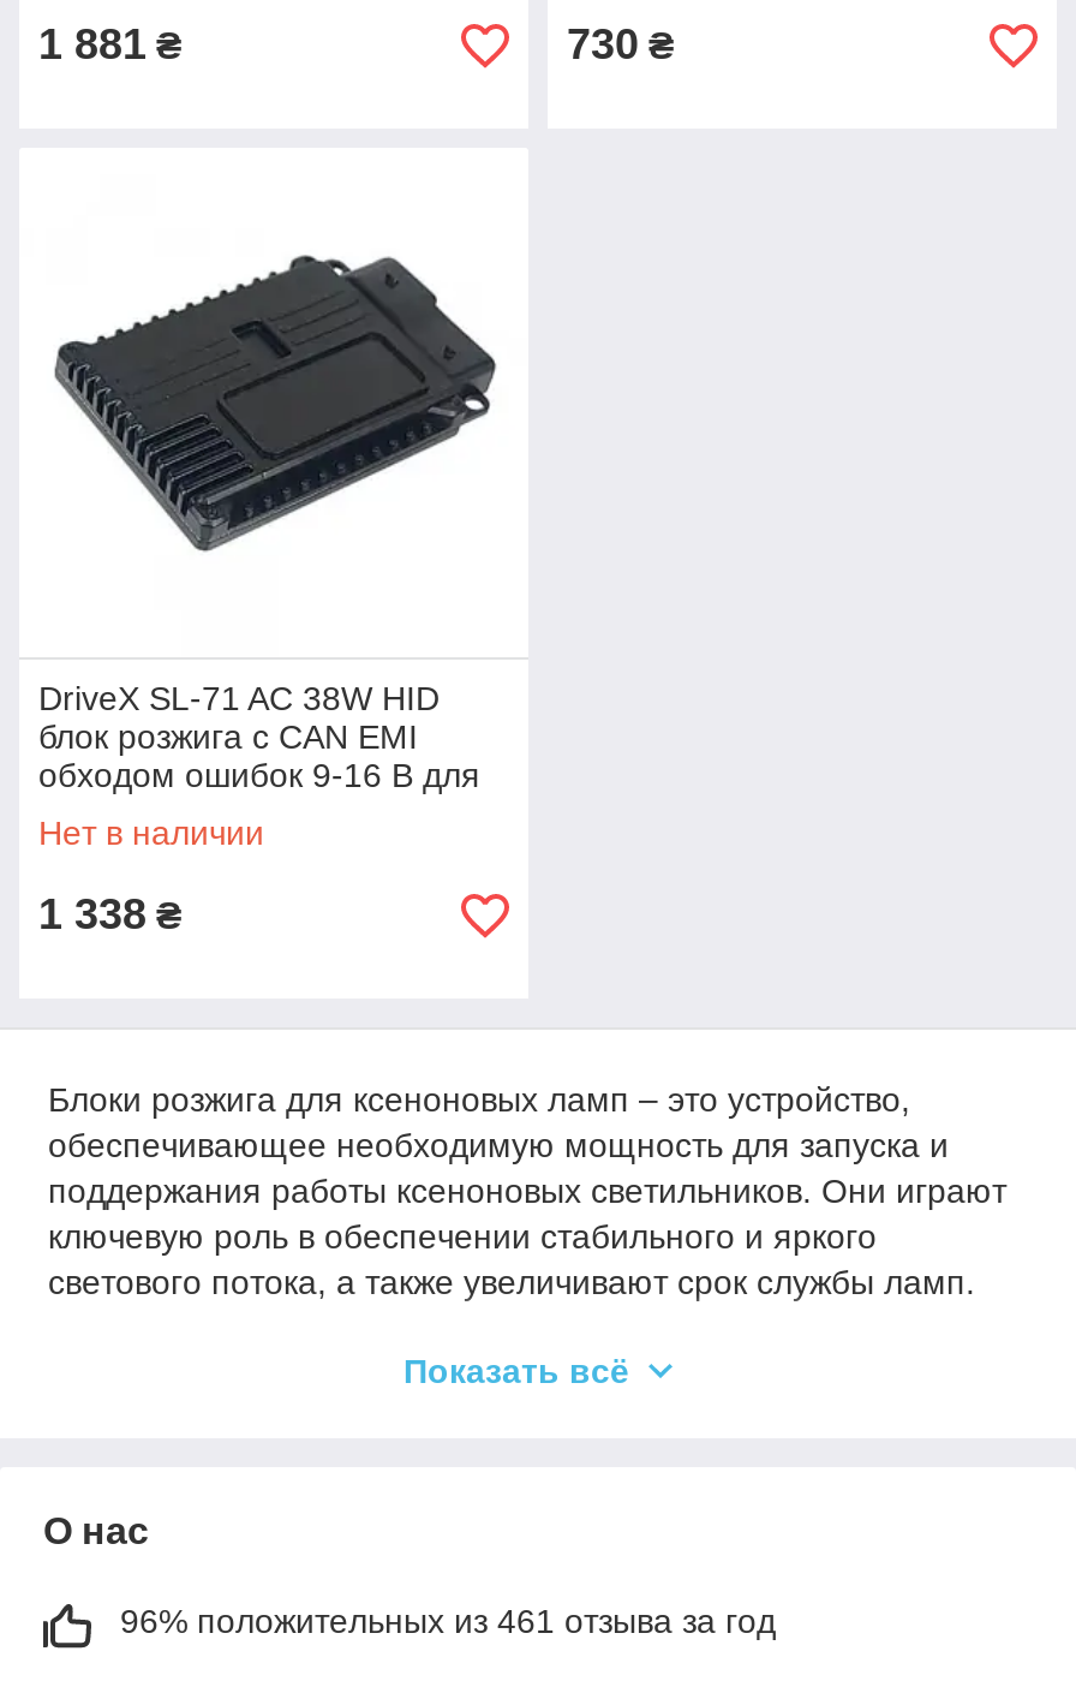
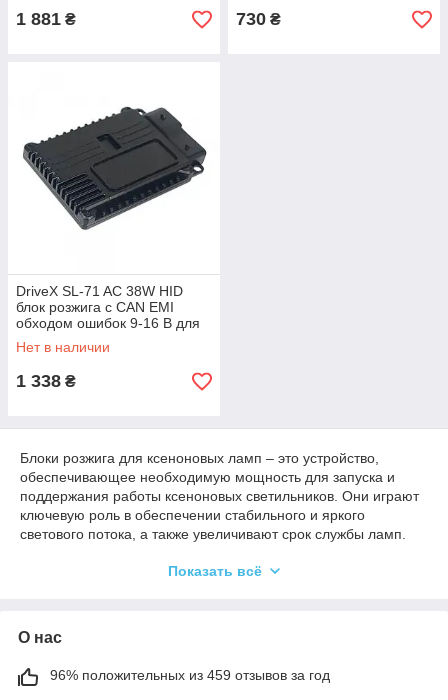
- 96% положительных из 461 отзыва за год
+ 96% положительных из 459 отзывов за год
